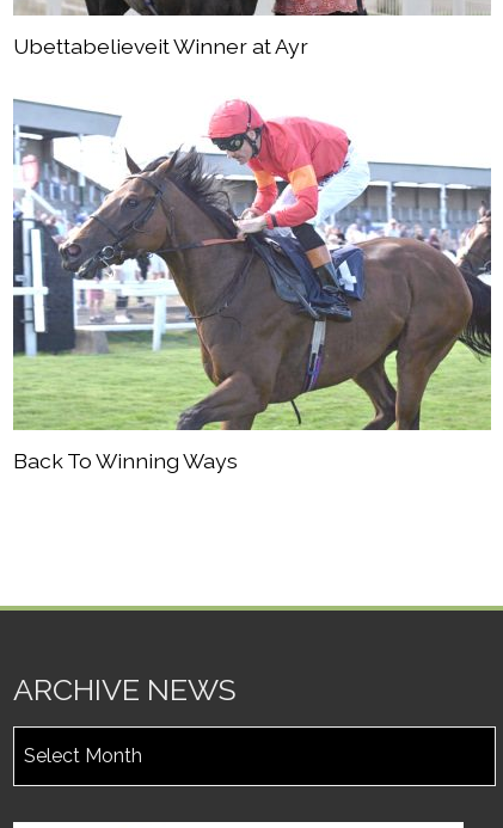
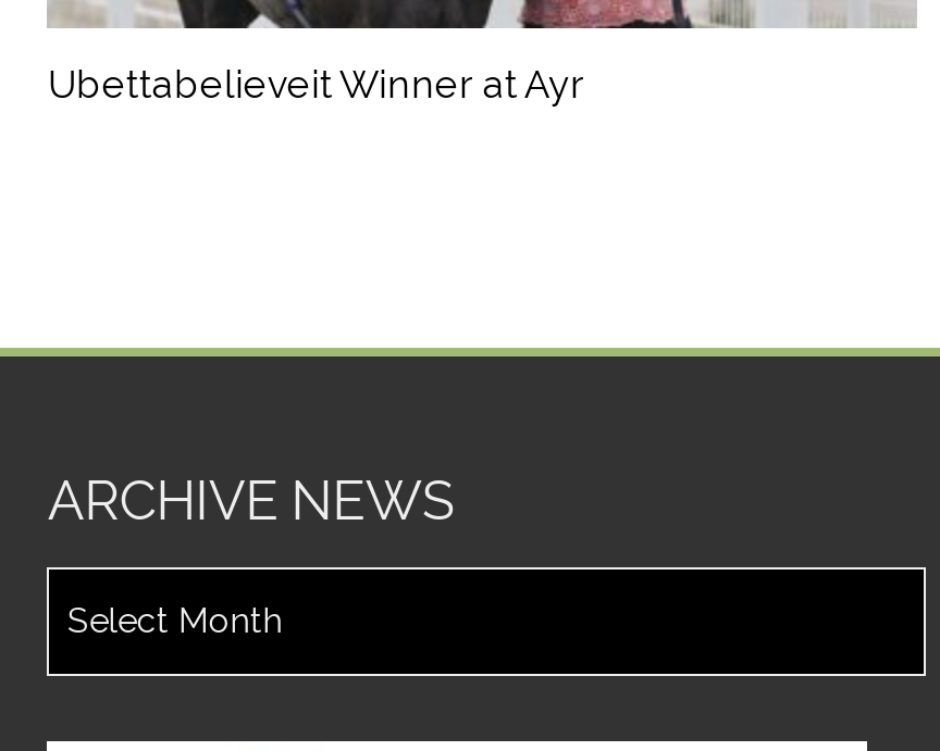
- [image]
- Back To Winning Ways
